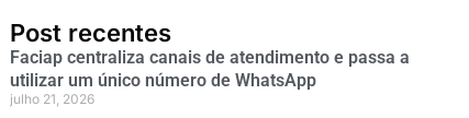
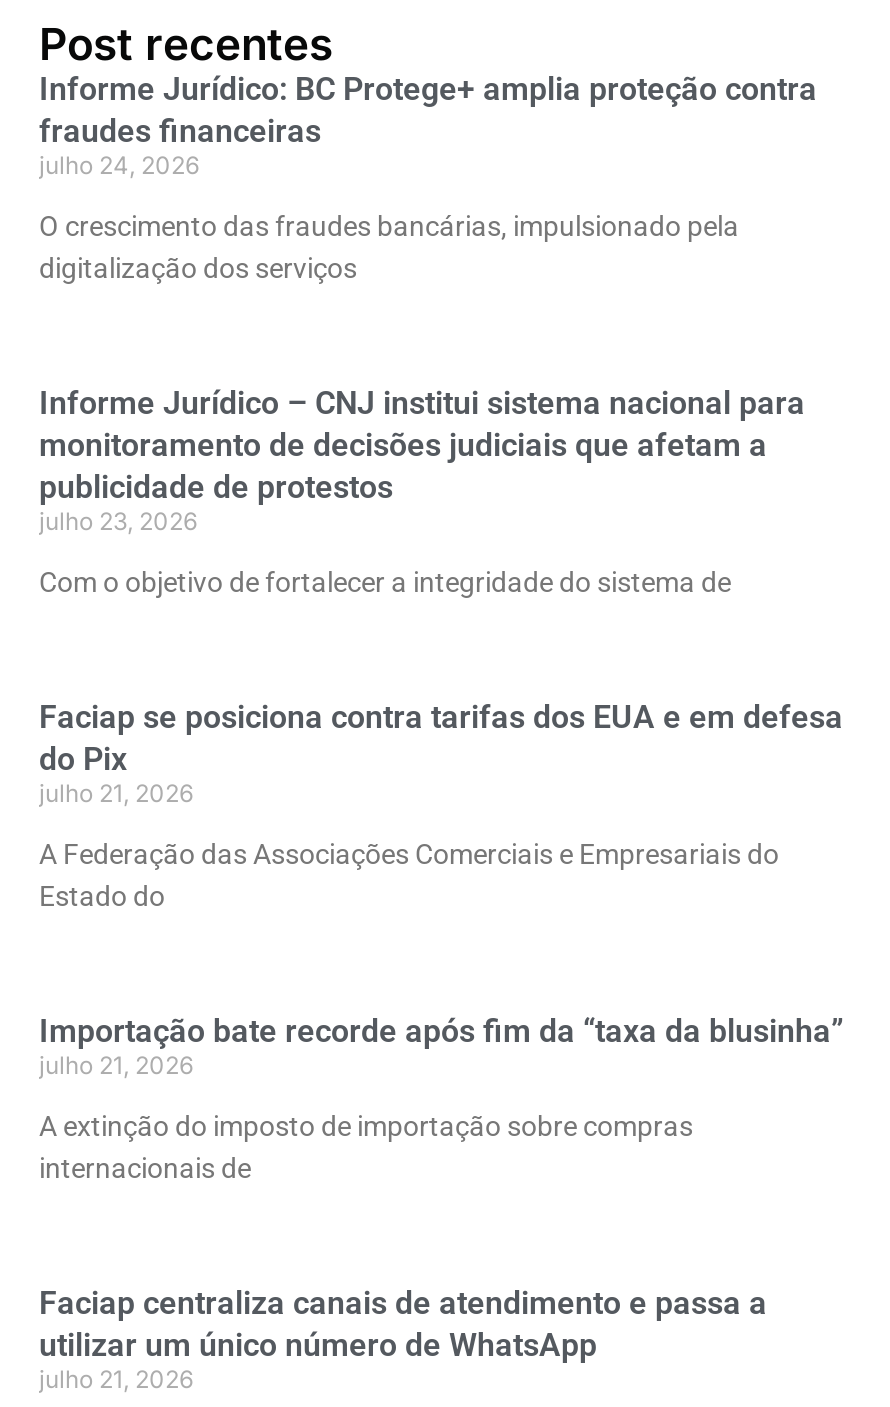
+ Informe Jurídico: BC Protege+ amplia proteção contra
+ fraudes financeiras
+ julho 24, 2026
+ O crescimento das fraudes bancárias, impulsionado pela
+ digitalização dos serviços

+ Informe Jurídico – CNJ institui sistema nacional para
+ monitoramento de decisões judiciais que afetam a
+ publicidade de protestos
+ julho 23, 2026
+ Com o objetivo de fortalecer a integridade do sistema de

+ Faciap se posiciona contra tarifas dos EUA e em defesa
+ do Pix
+ julho 21, 2026
+ A Federação das Associações Comerciais e Empresariais do
+ Estado do

+ Importação bate recorde após fim da “taxa da blusinha”
+ julho 21, 2026
+ A extinção do imposto de importação sobre compras
+ internacionais de
